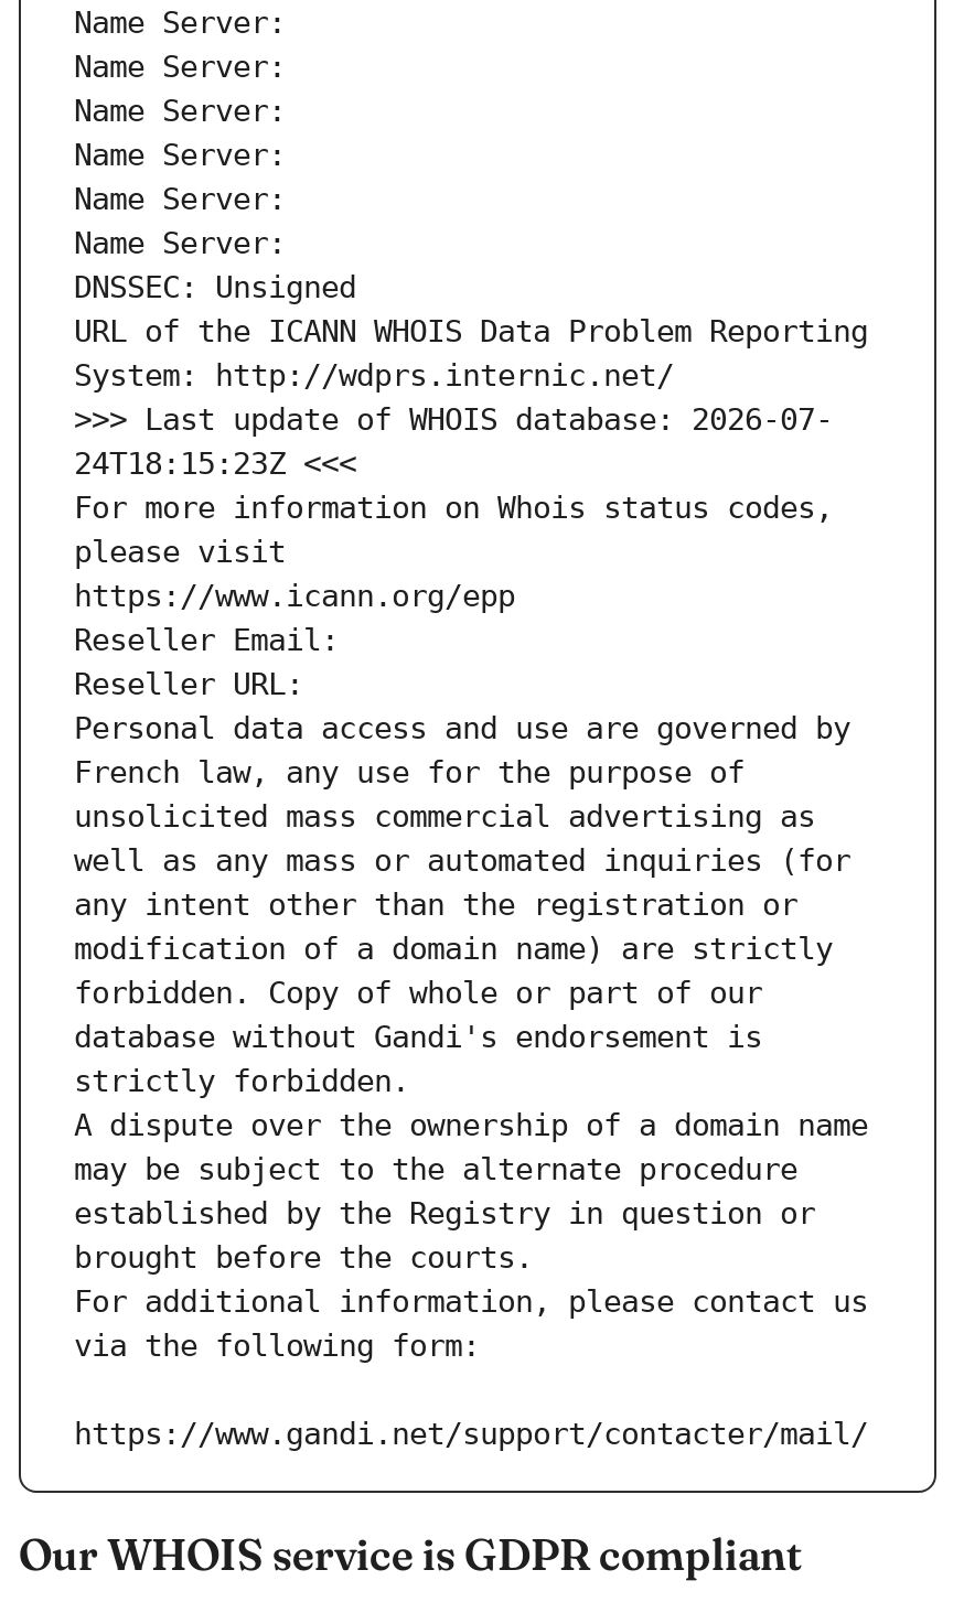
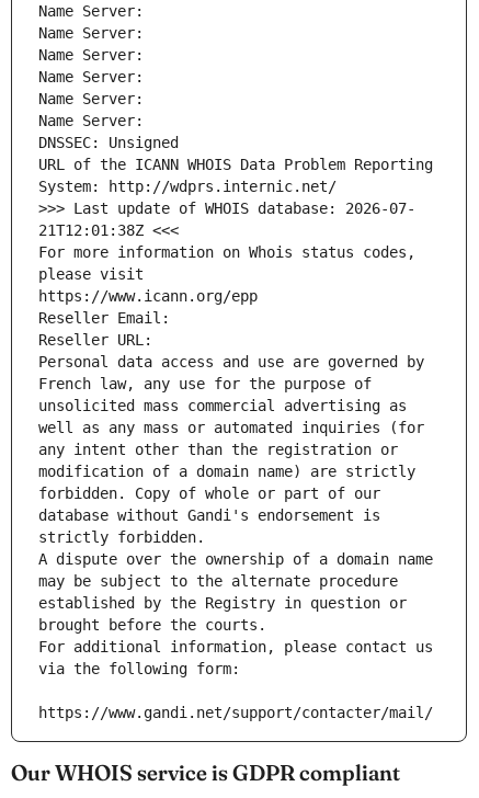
- 24T18:15:23Z <<<
+ 21T12:01:38Z <<<
